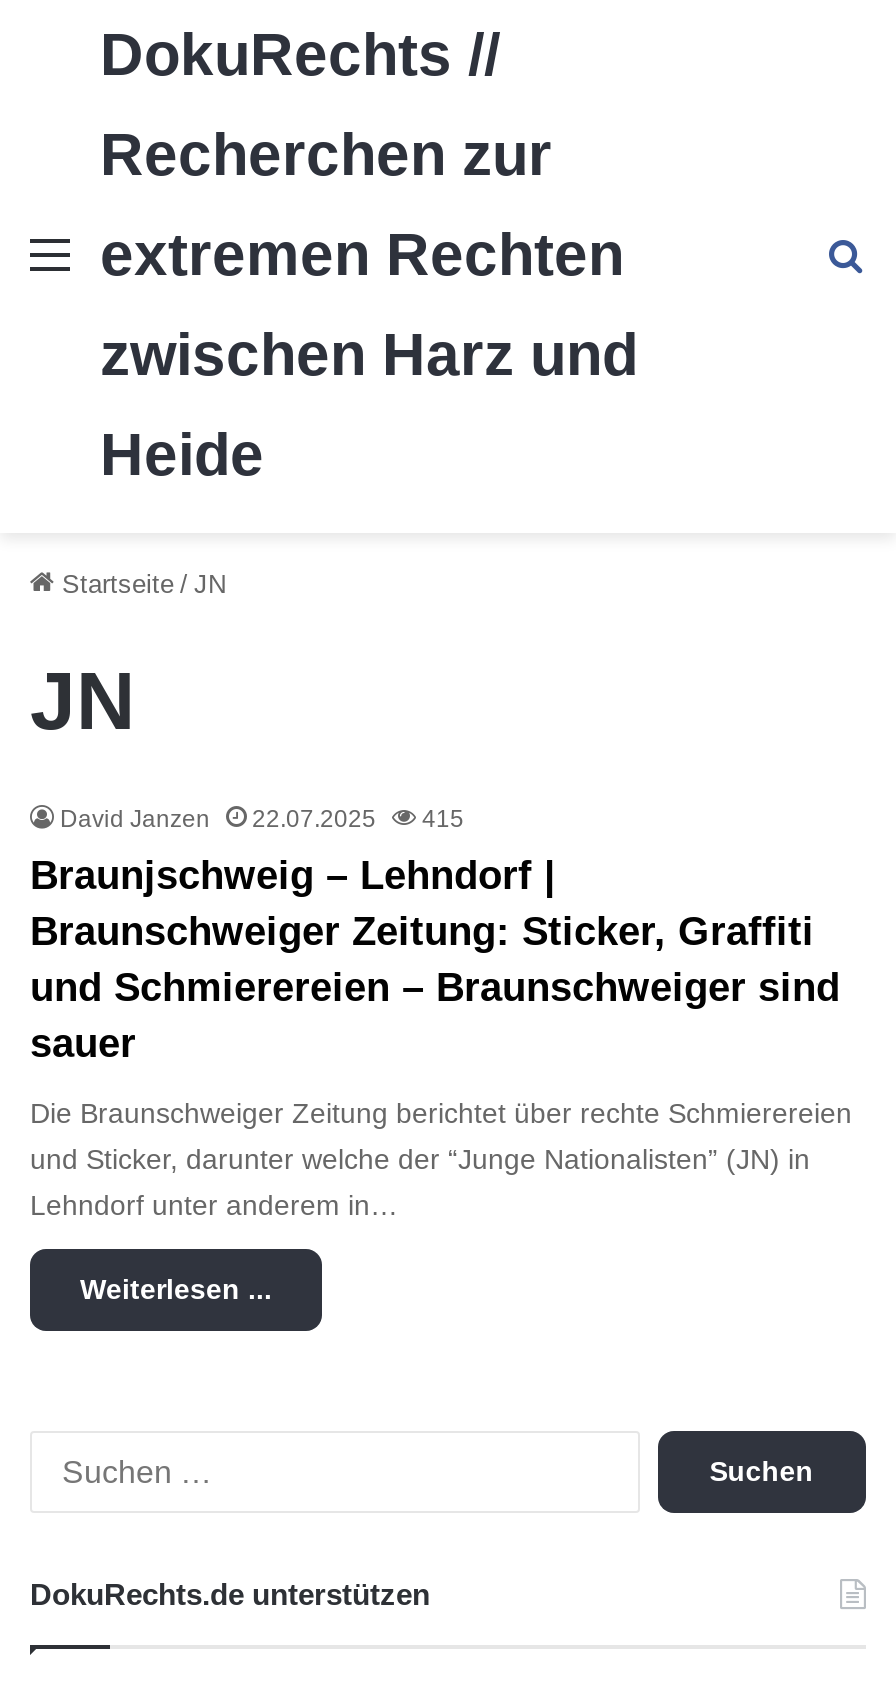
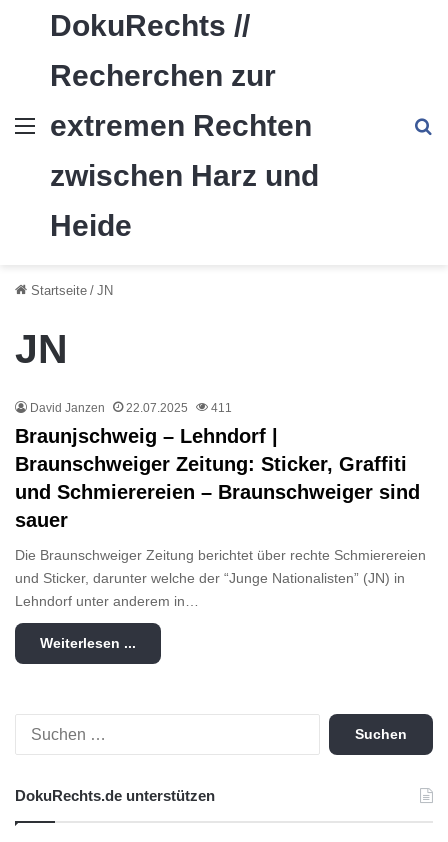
- David Janzen 22.07.2025 415
+ David Janzen 22.07.2025 411
